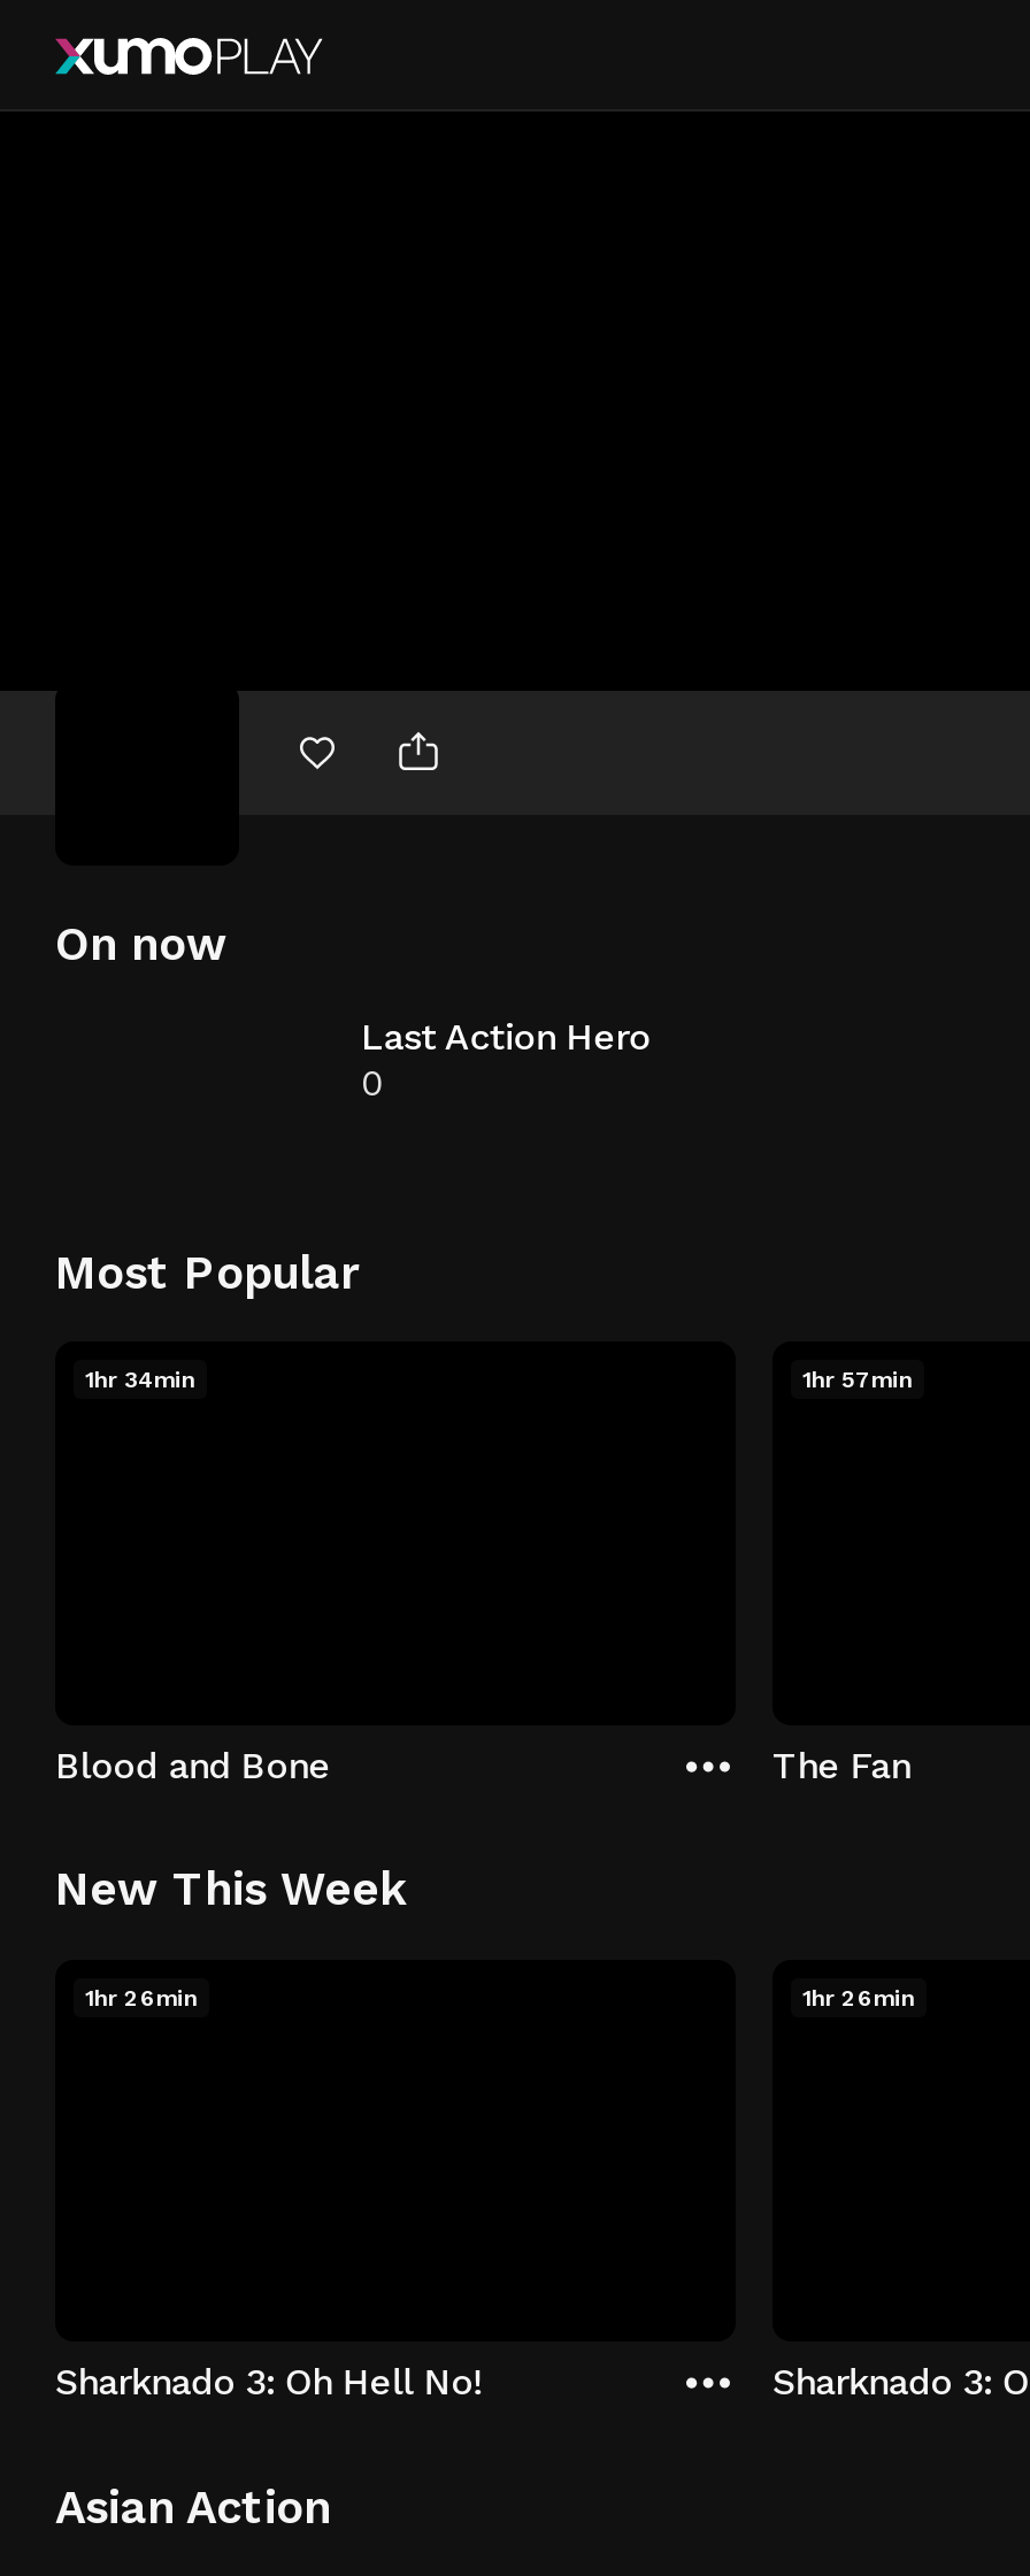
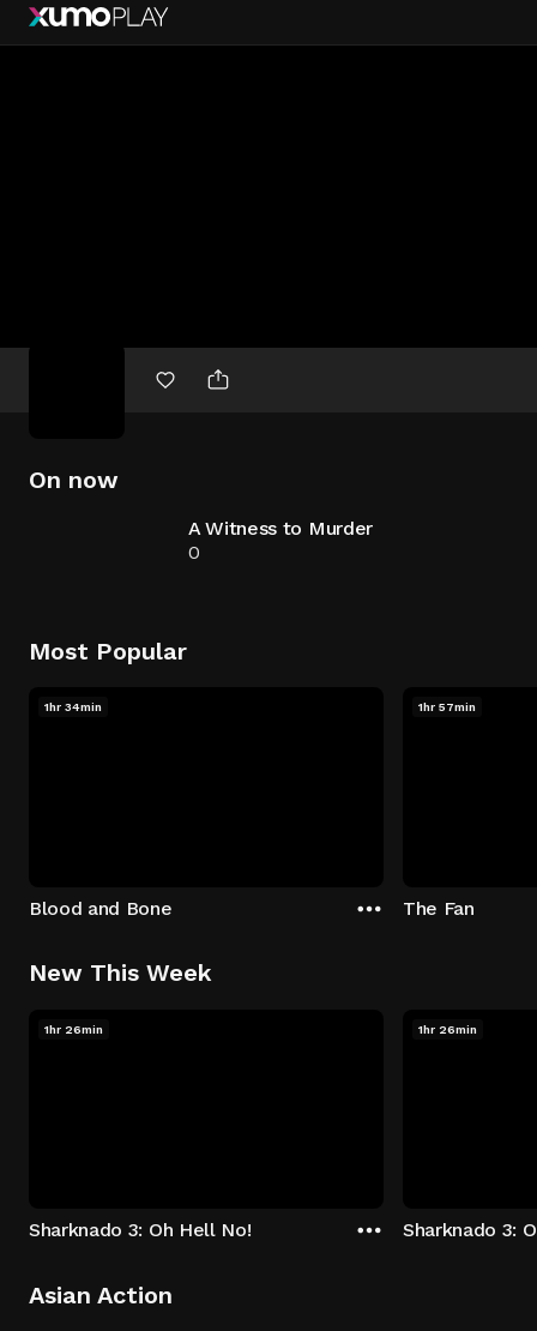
- Last Action Hero
+ A Witness to Murder
